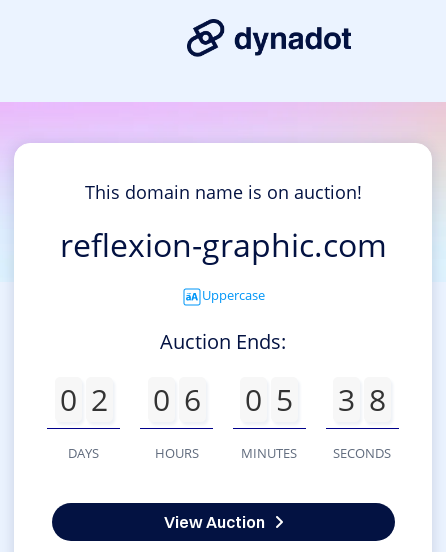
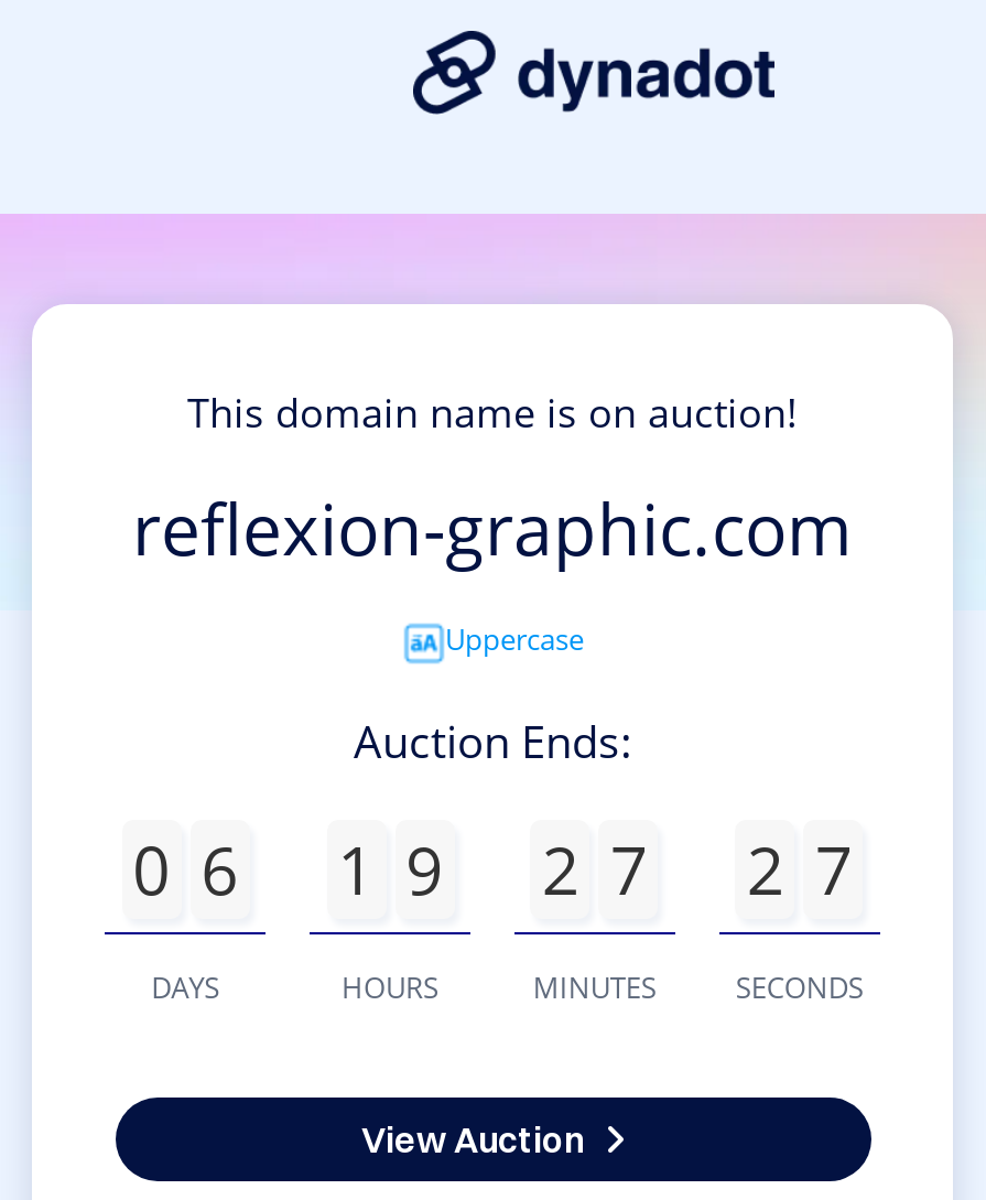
- 0 2
+ 0 6

- 0 6
+ 1 9

- 0 5
+ 2 7

- 3 8
+ 2 7
